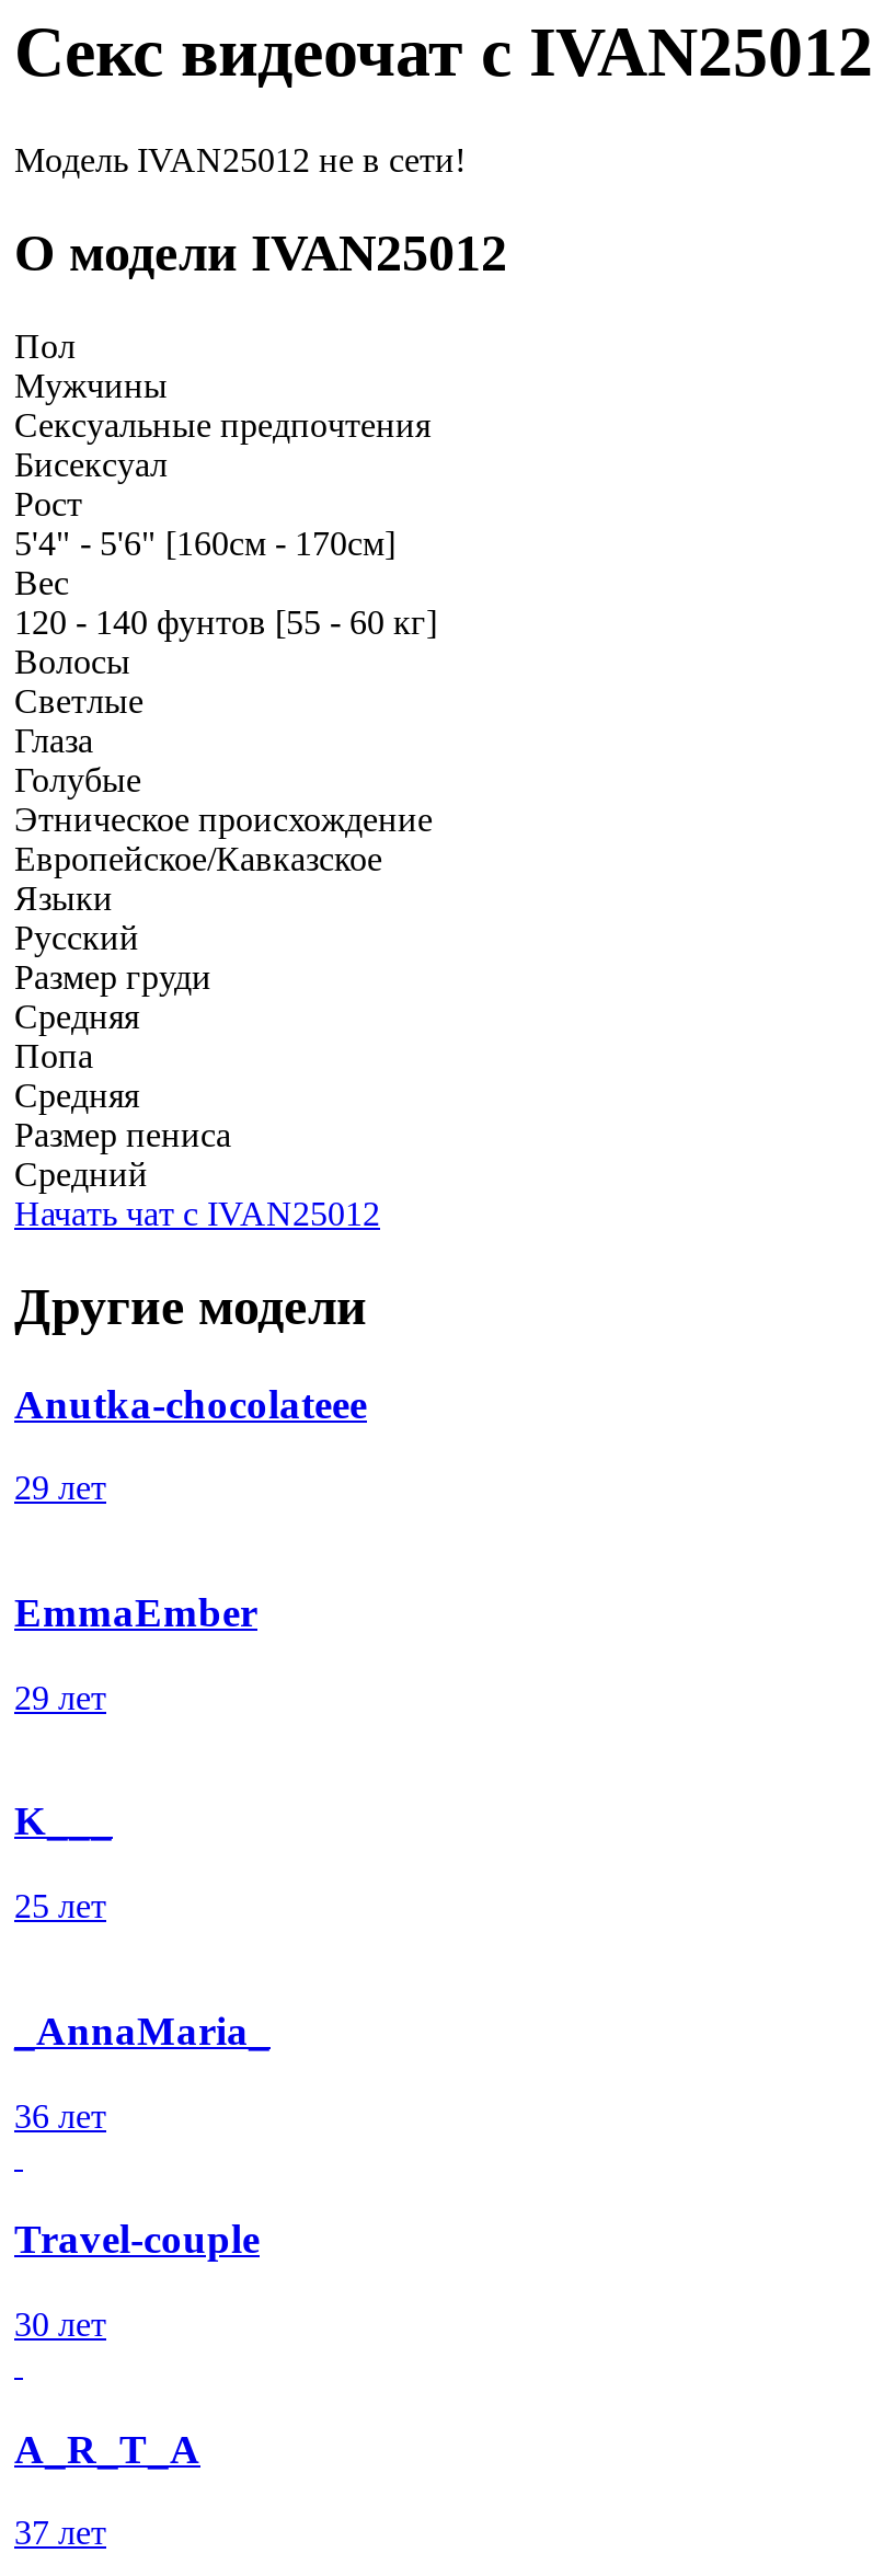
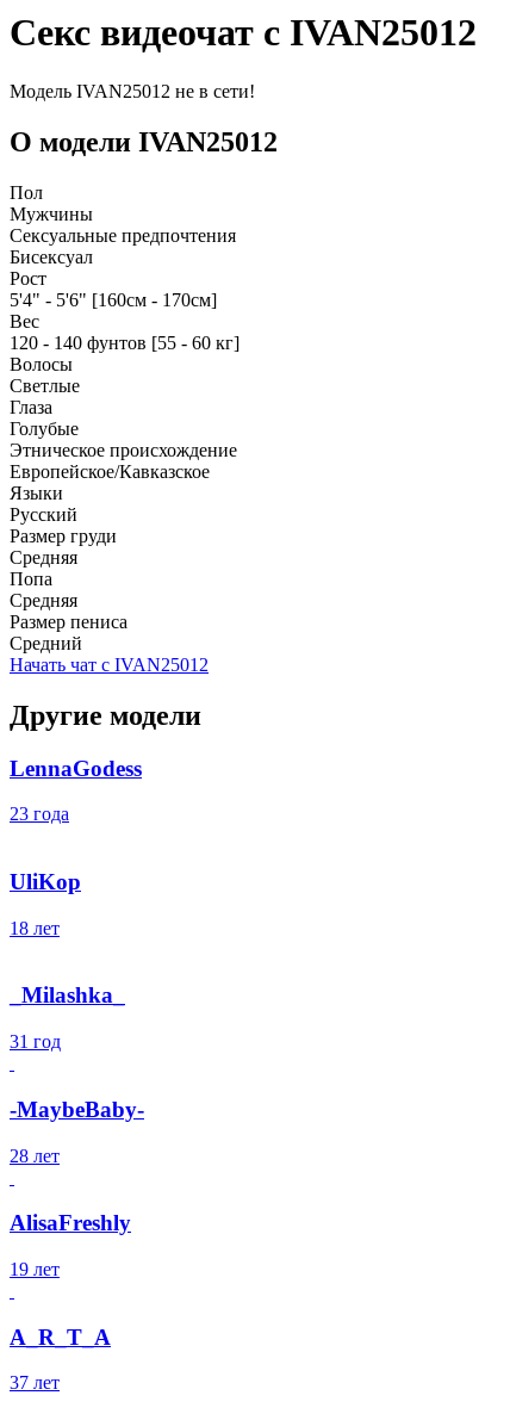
- Anutka-chocolateee
+ LennaGodess

- 29 лет
+ 23 года

- EmmaEmber
+ UliKop

- 29 лет
+ 18 лет

- K___
+ _Milashka_

- 25 лет
+ 31 год

- _AnnaMaria_
+ -MaybeBaby-

- 36 лет
+ 28 лет

- Travel-couple
+ AlisaFreshly

- 30 лет
+ 19 лет
